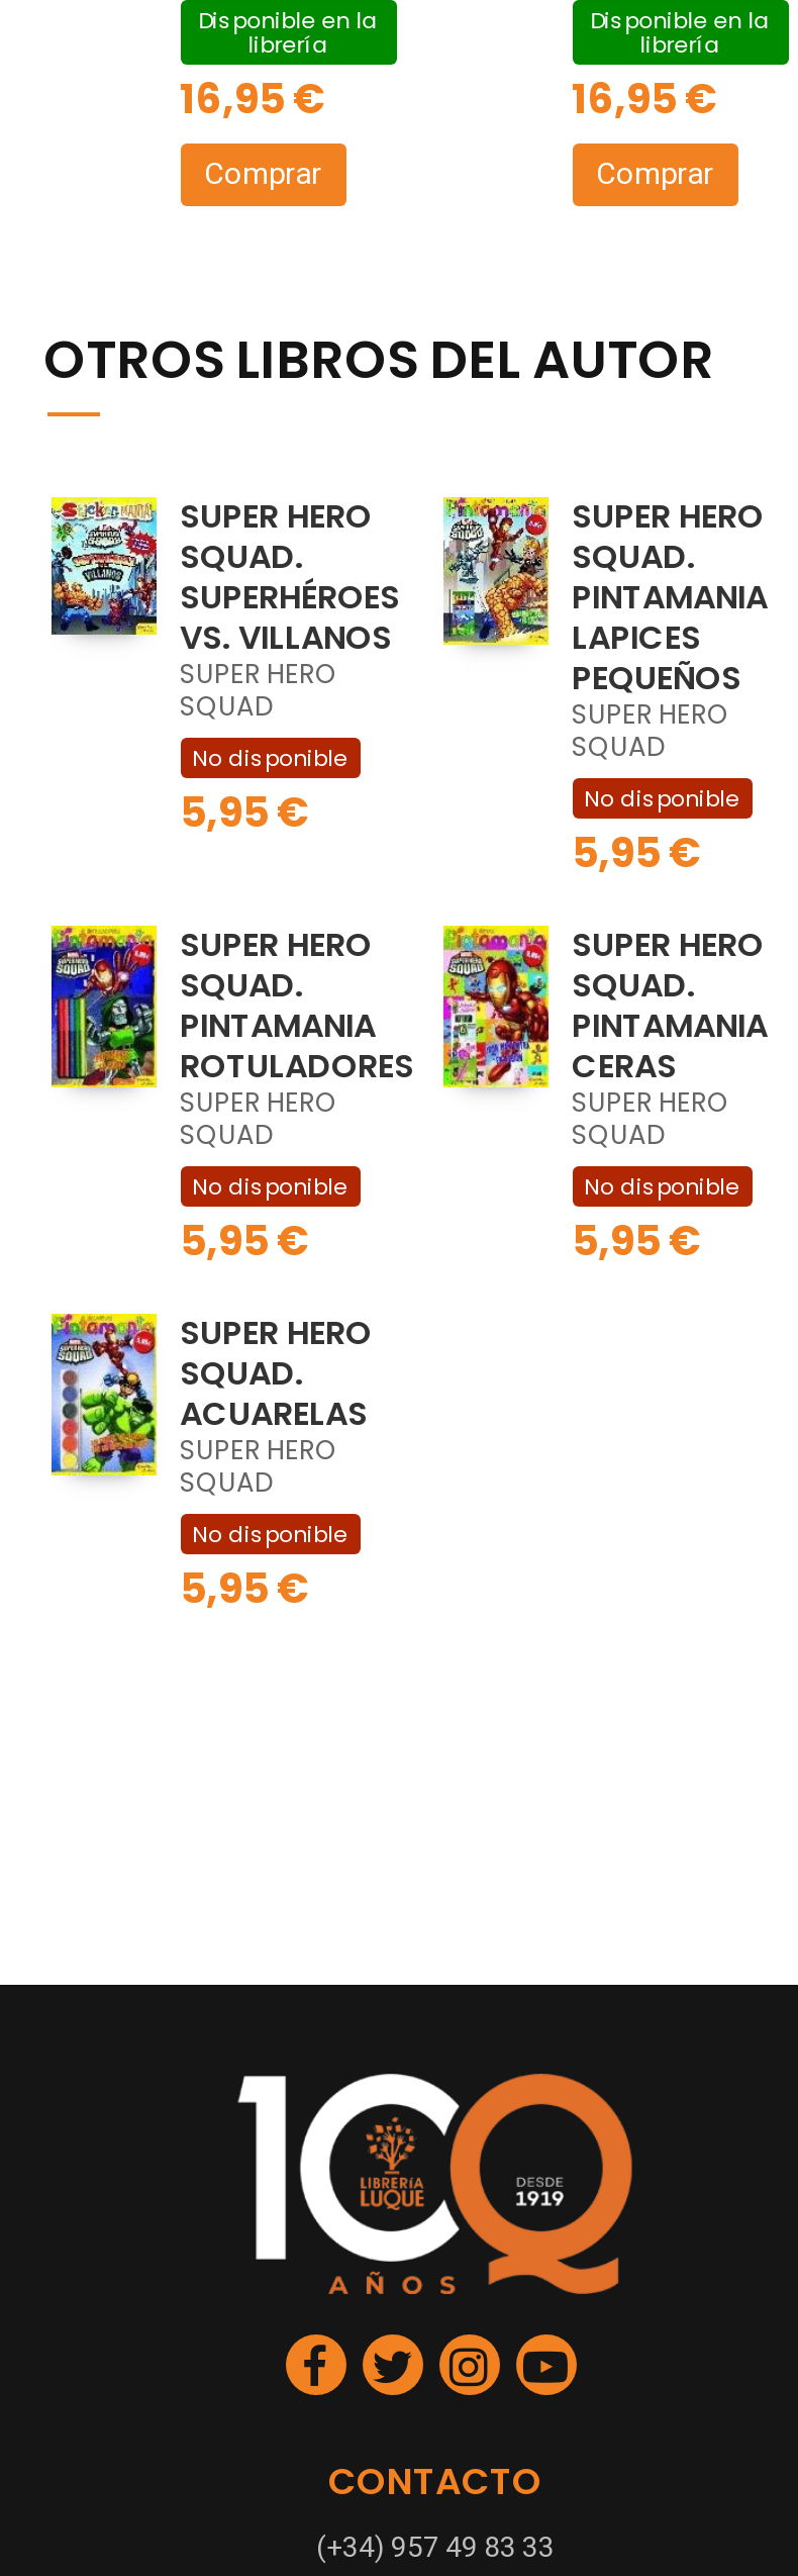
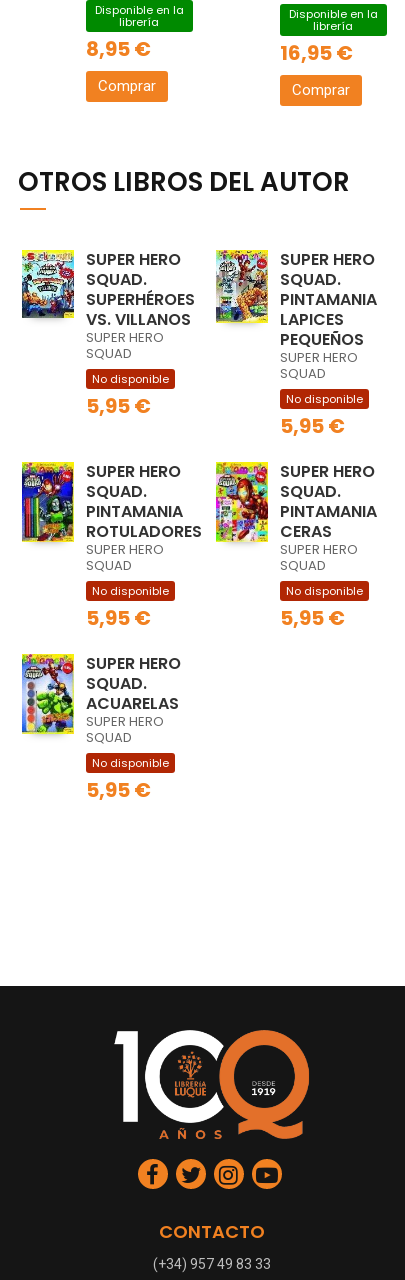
- 16,95 €
+ 8,95 €
